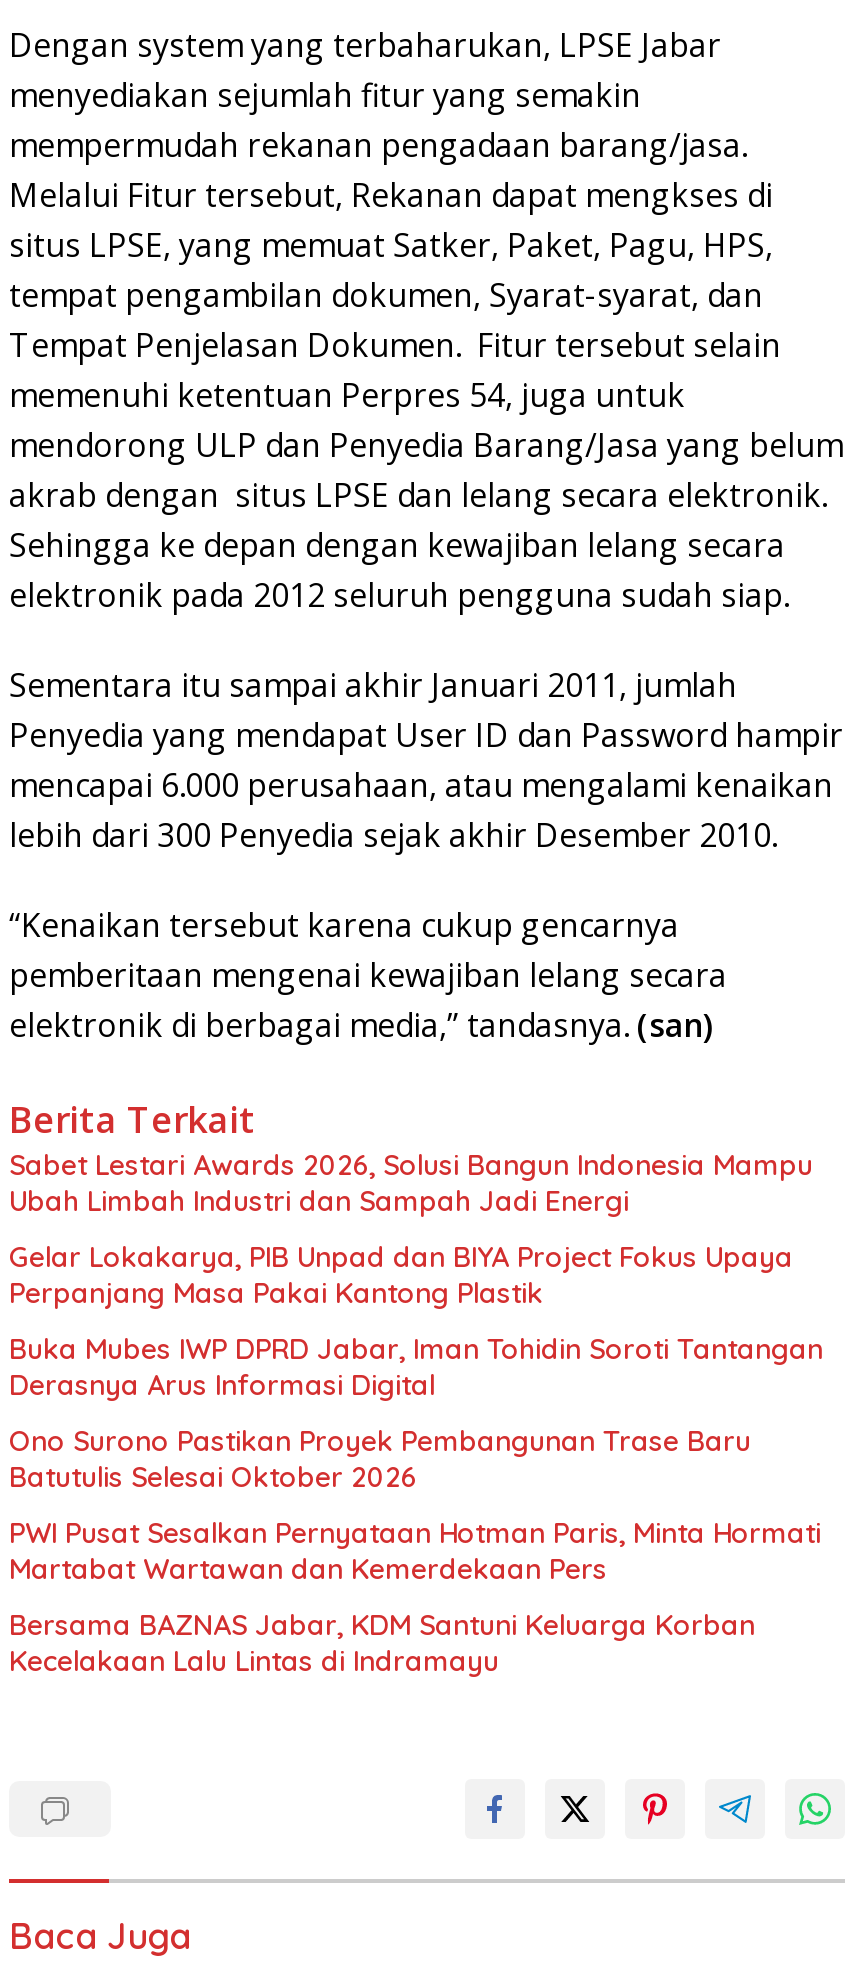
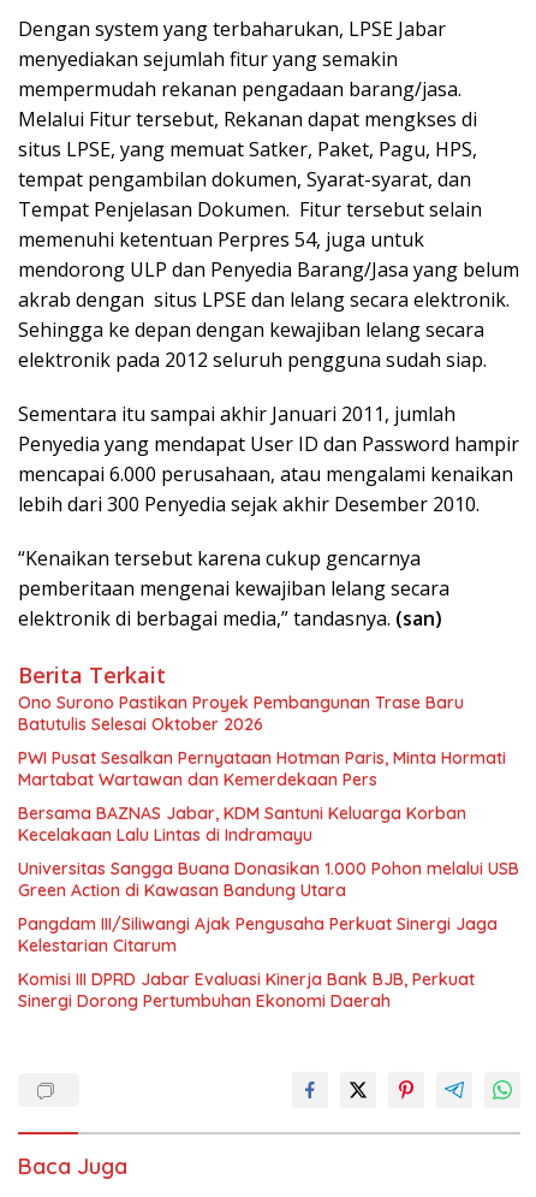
- Sabet Lestari Awards 2026, Solusi Bangun Indonesia Mampu
- Ubah Limbah Industri dan Sampah Jadi Energi
- Gelar Lokakarya, PIB Unpad dan BIYA Project Fokus Upaya
- Perpanjang Masa Pakai Kantong Plastik
- Buka Mubes IWP DPRD Jabar, Iman Tohidin Soroti Tantangan
- Derasnya Arus Informasi Digital

moved up: Ono Surono Pastikan Proyek Pembangunan Trase Baru | Batutulis Selesai Oktober 2026 | PWI Pusat Sesalkan Pernyataan Hotman Paris, Minta Hormati | Martabat Wartawan dan Kemerdekaan Pers | Bersama BAZNAS Jabar, KDM Santuni Keluarga Korban | Kecelakaan Lalu Lintas di Indramayu

+ Universitas Sangga Buana Donasikan 1.000 Pohon melalui USB
+ Green Action di Kawasan Bandung Utara
+ Pangdam III/Siliwangi Ajak Pengusaha Perkuat Sinergi Jaga
+ Kelestarian Citarum
+ Komisi III DPRD Jabar Evaluasi Kinerja Bank BJB, Perkuat
+ Sinergi Dorong Pertumbuhan Ekonomi Daerah
